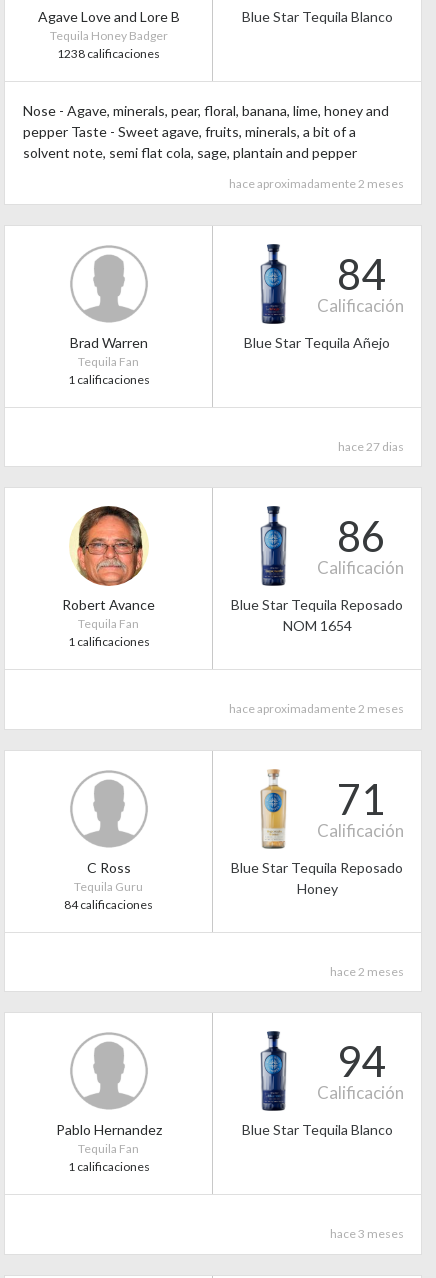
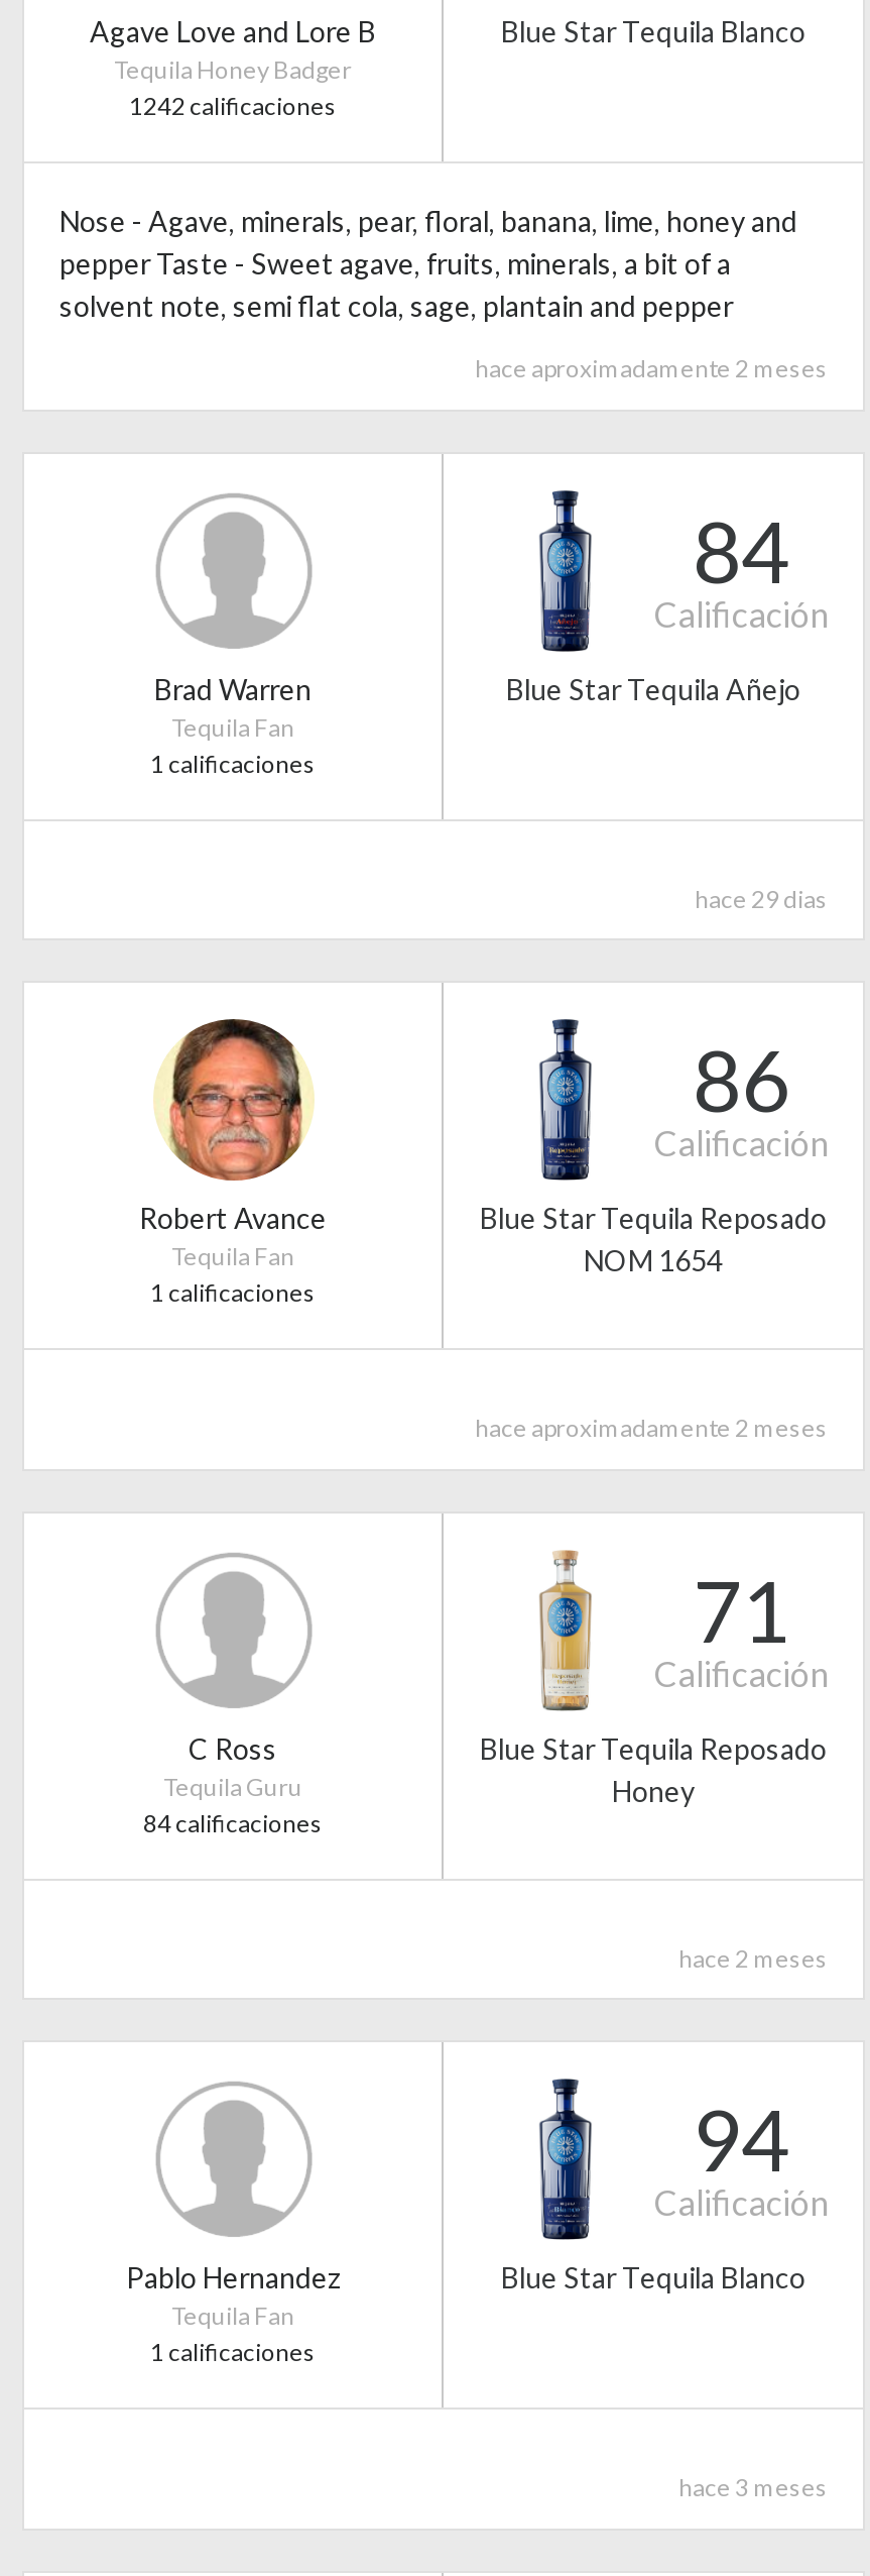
- 1238 calificaciones
+ 1242 calificaciones

- hace 27 dias
+ hace 29 dias
